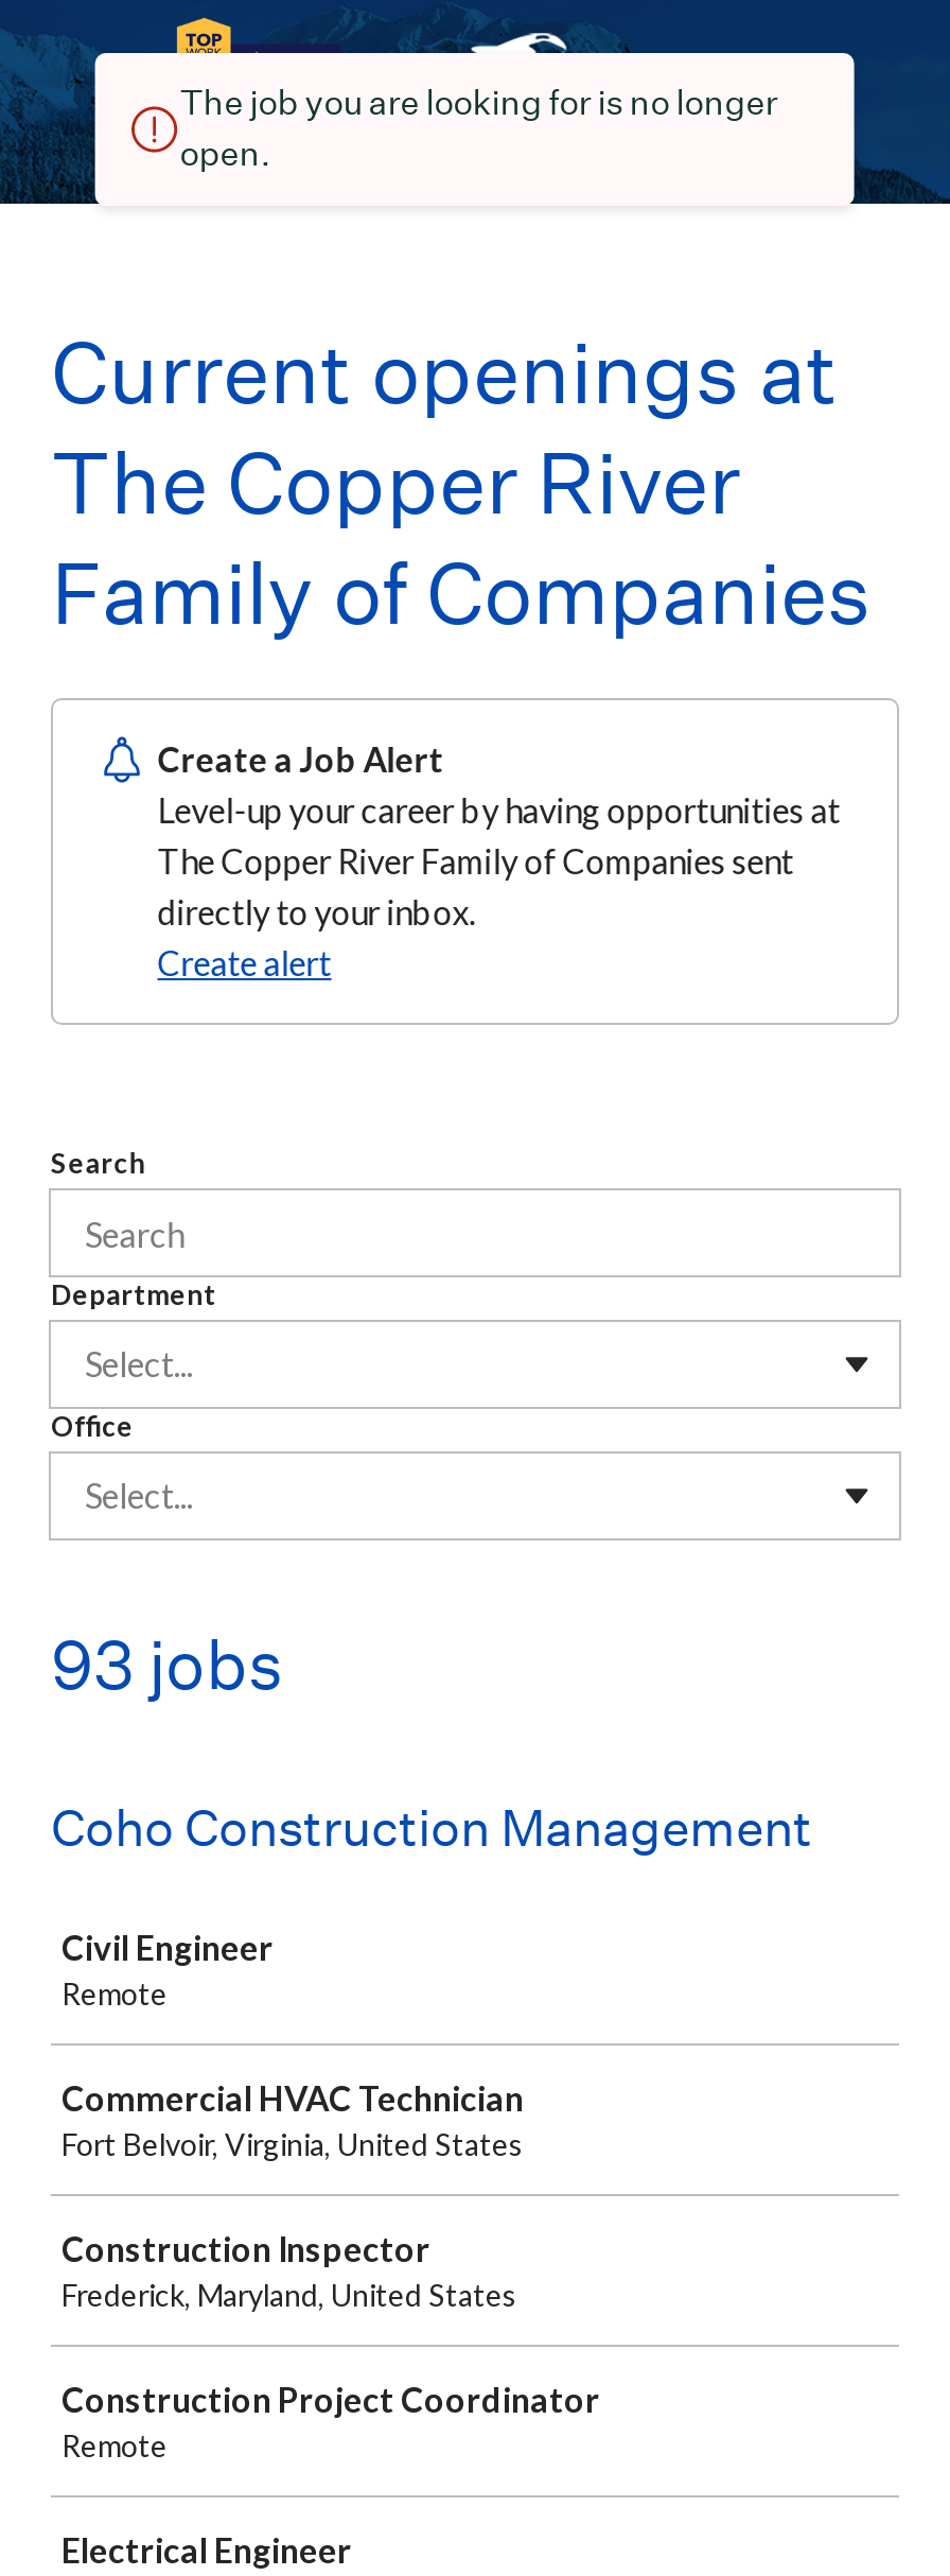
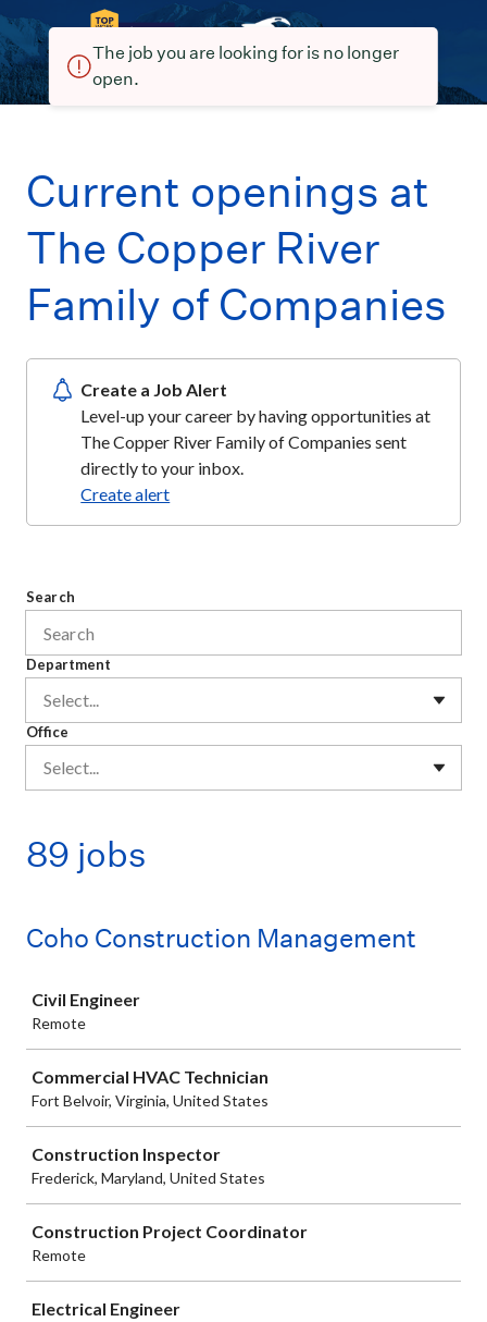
- 93 jobs
+ 89 jobs
